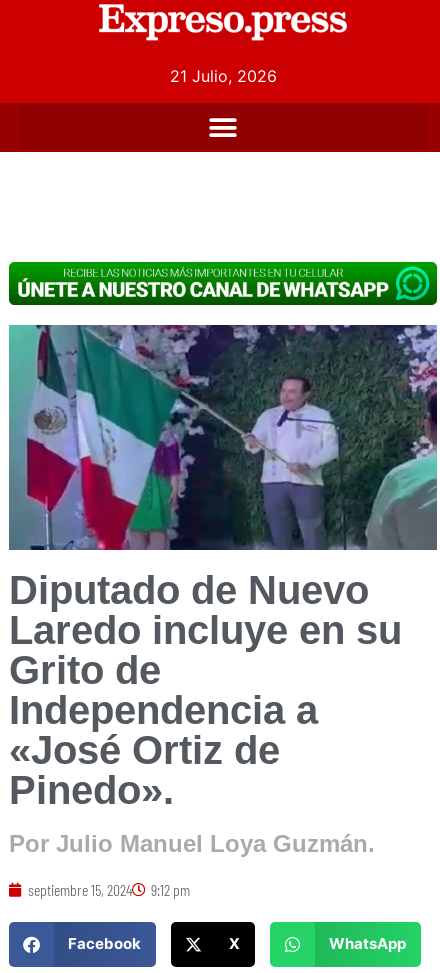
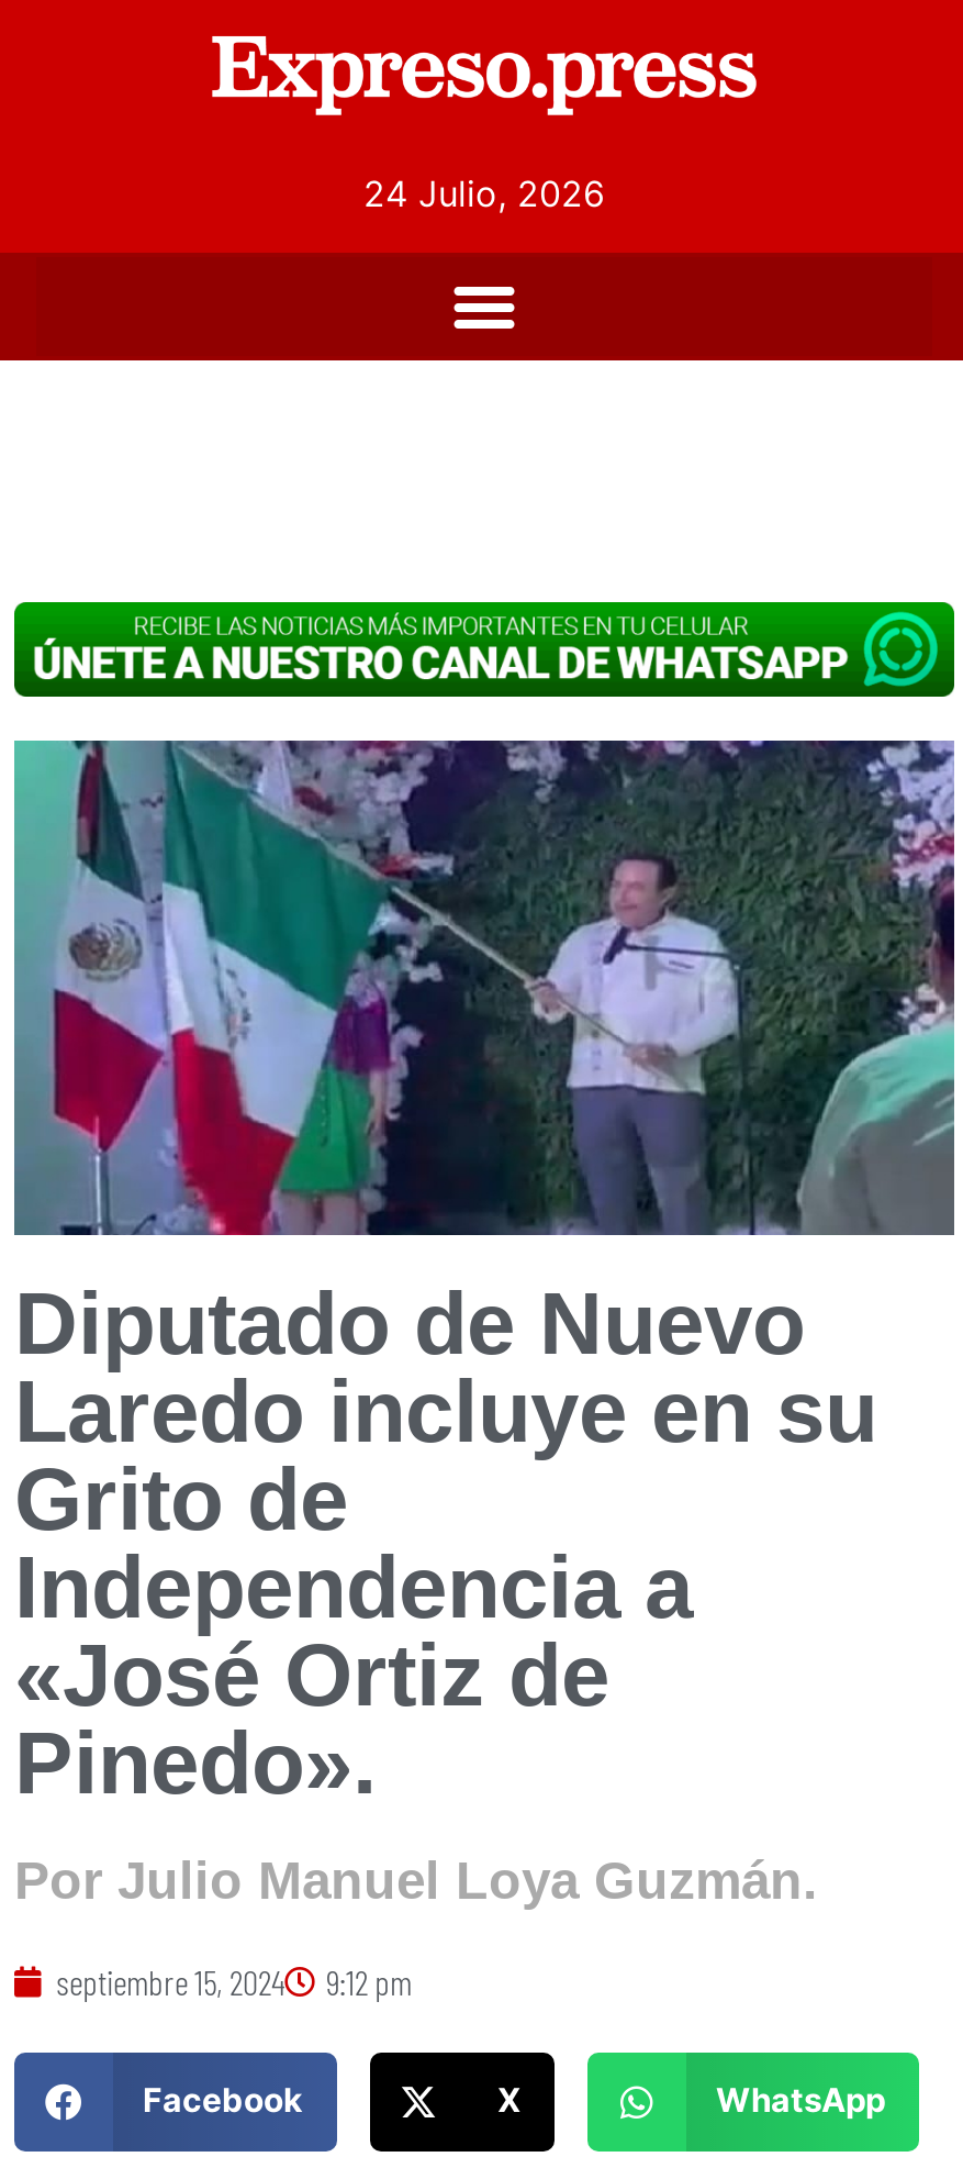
- 21 Julio, 2026
+ 24 Julio, 2026
